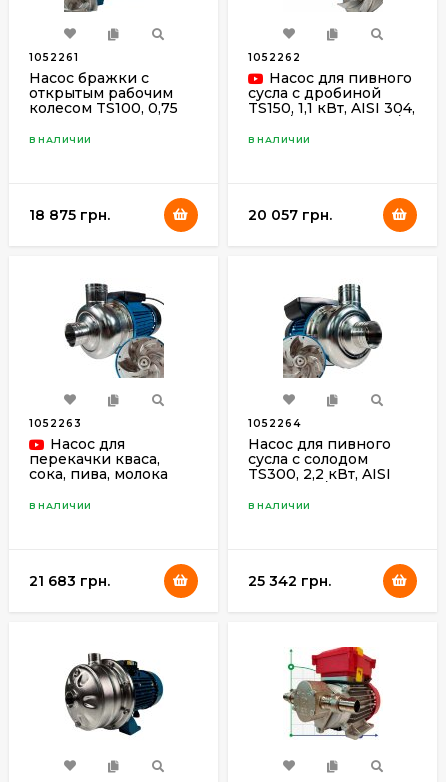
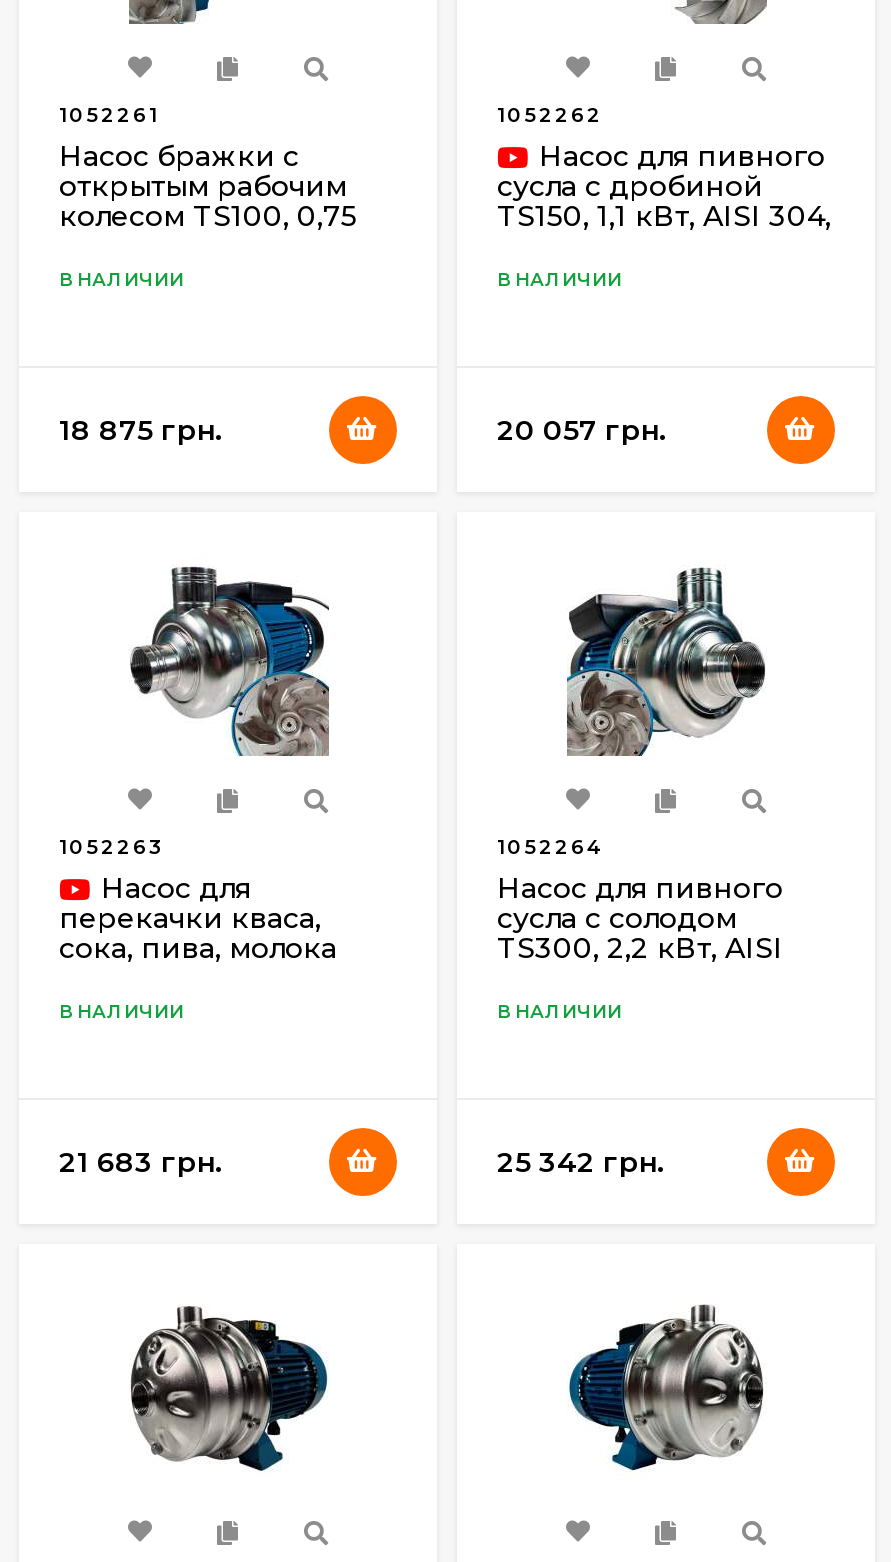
- [image]
+ [image]
